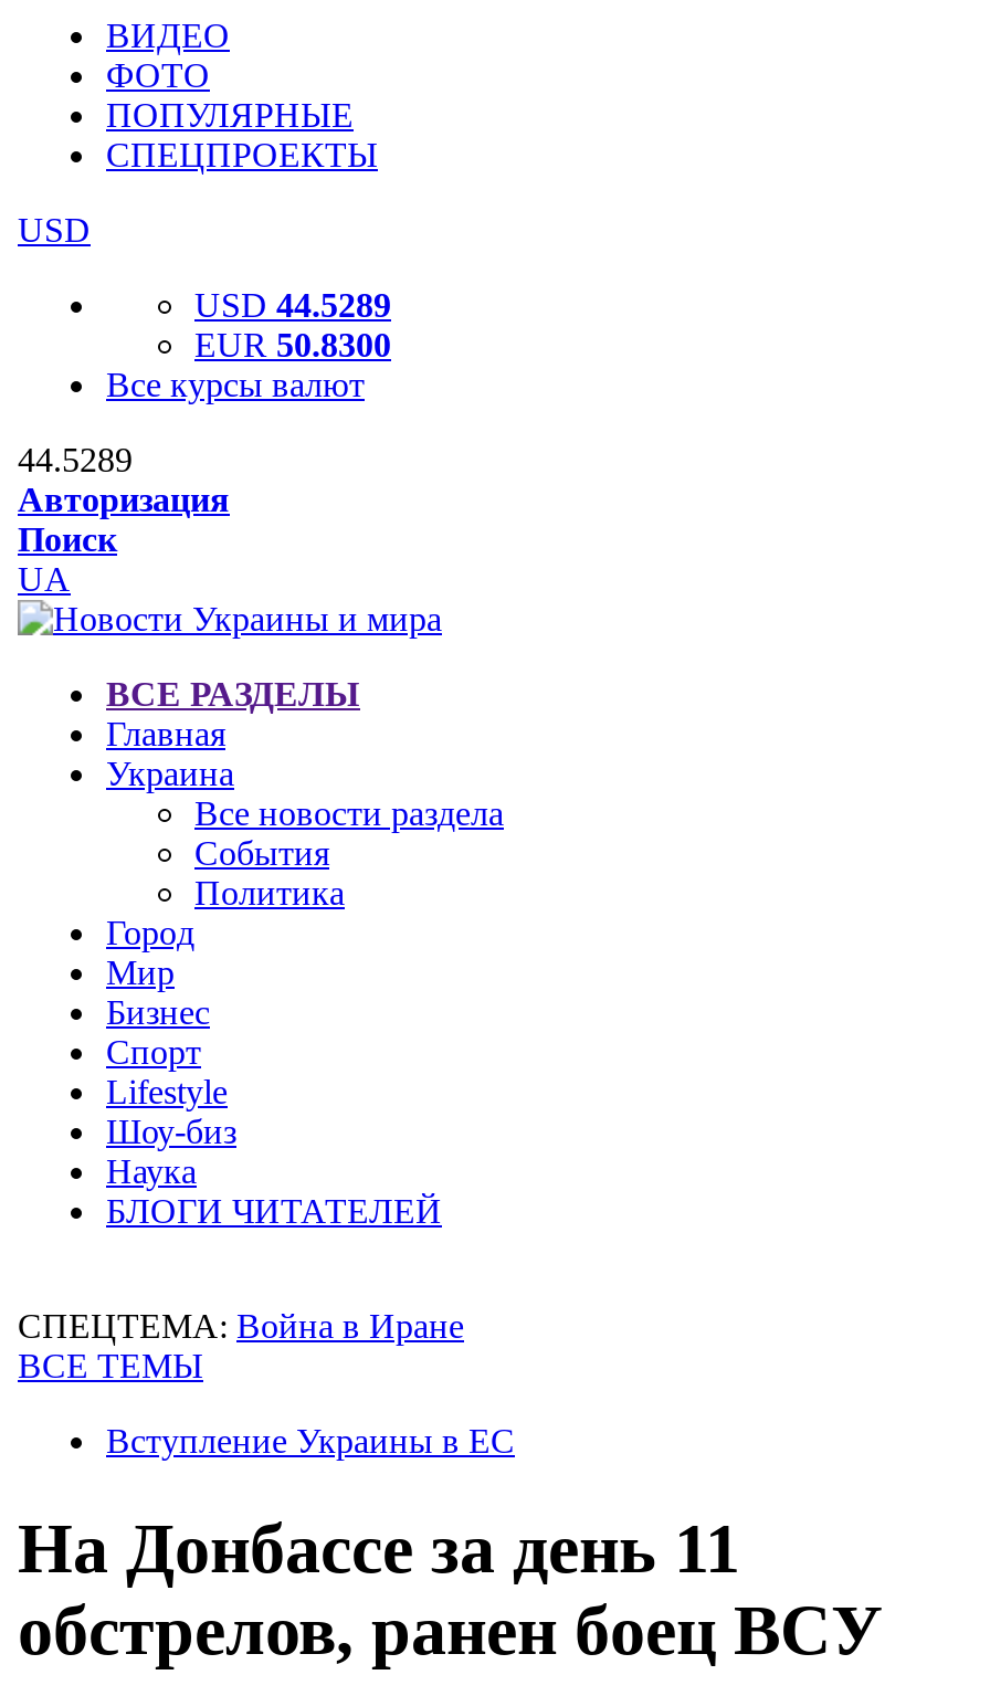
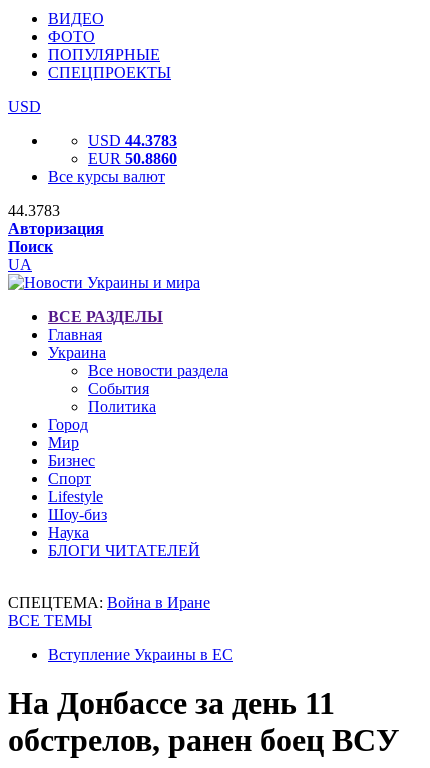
- USD 44.5289
+ USD 44.3783

- EUR 50.8300
+ EUR 50.8860

- 44.5289
+ 44.3783
